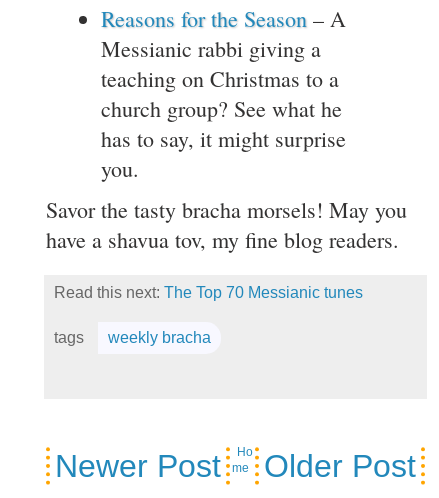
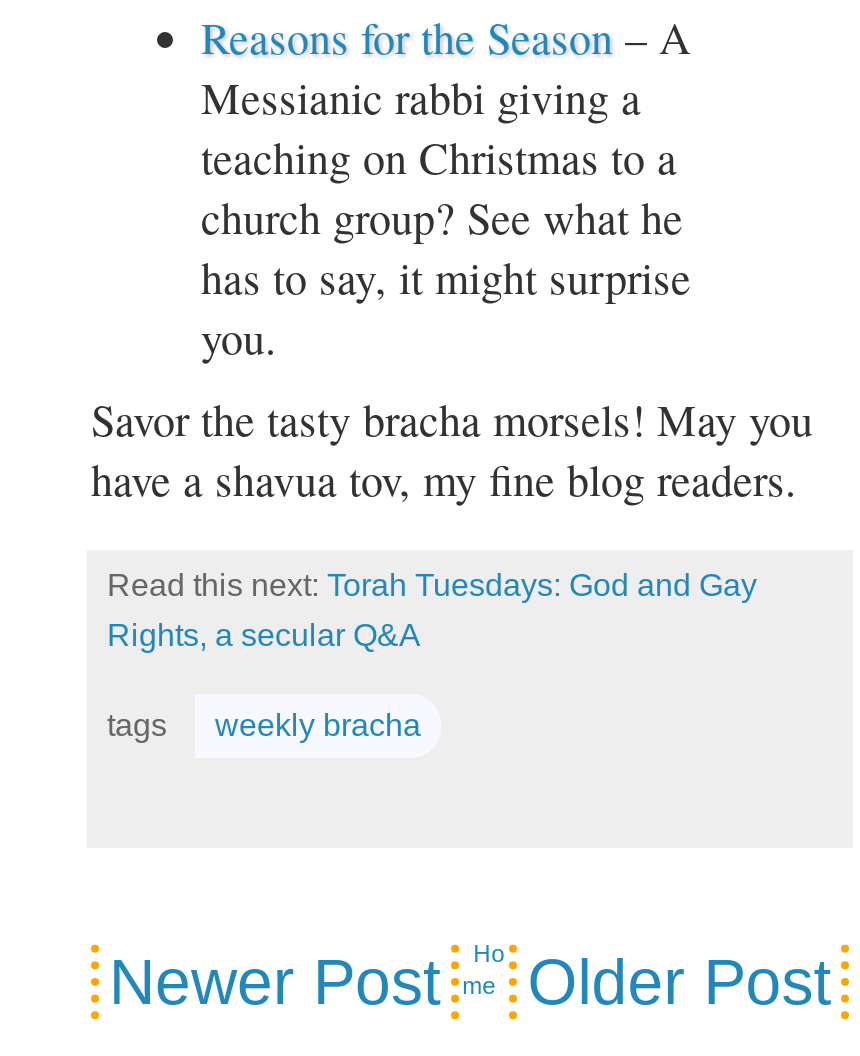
- Read this next: The Top 70 Messianic tunes
+ Read this next: Torah Tuesdays: God and Gay
+ Rights, a secular Q&A
